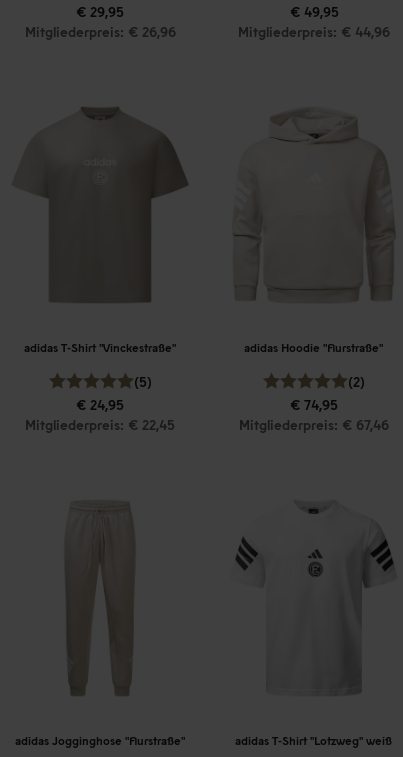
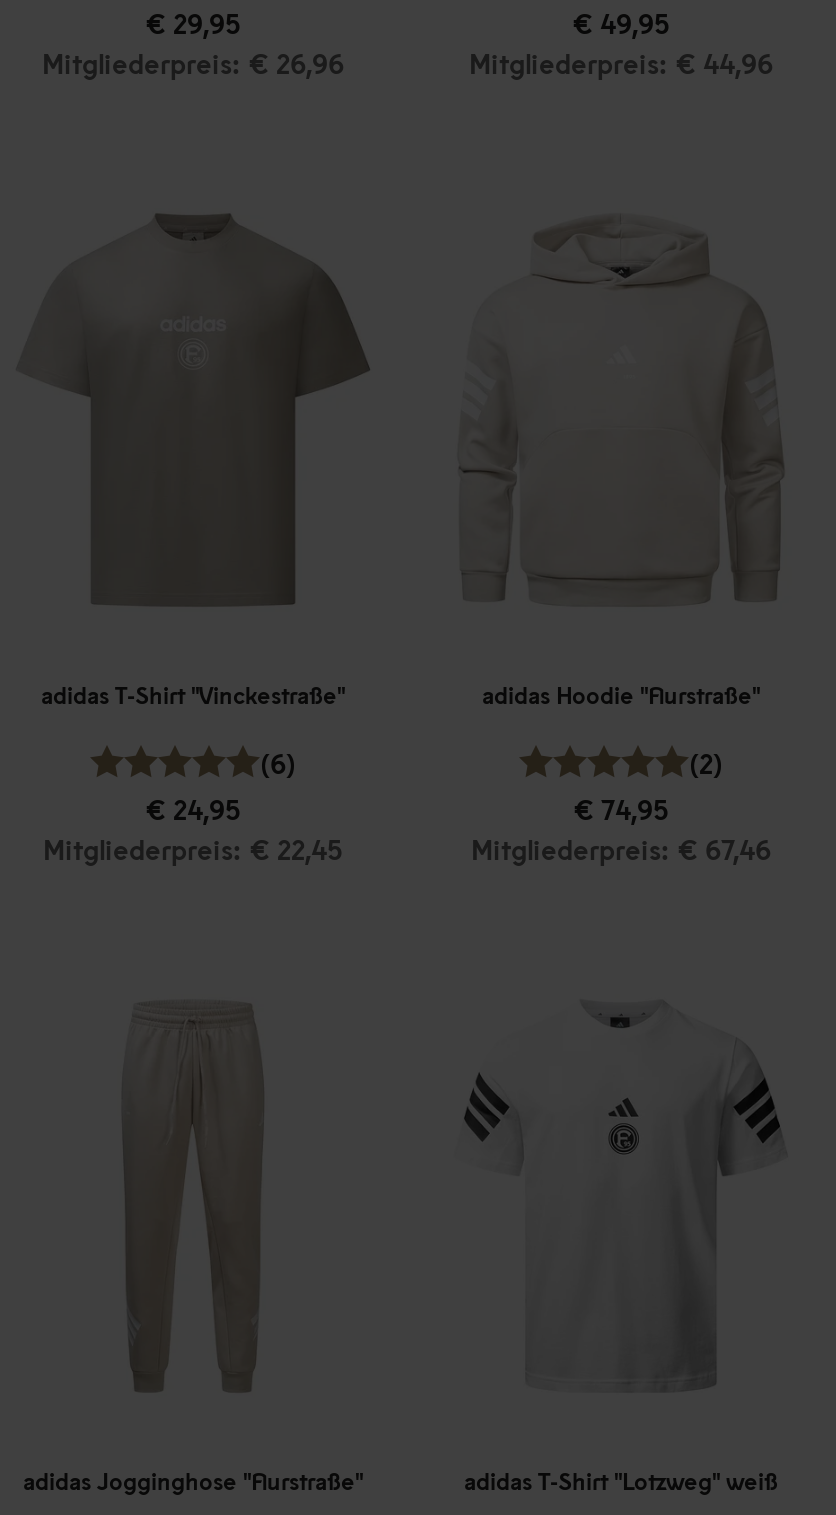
- (5)
+ (6)
